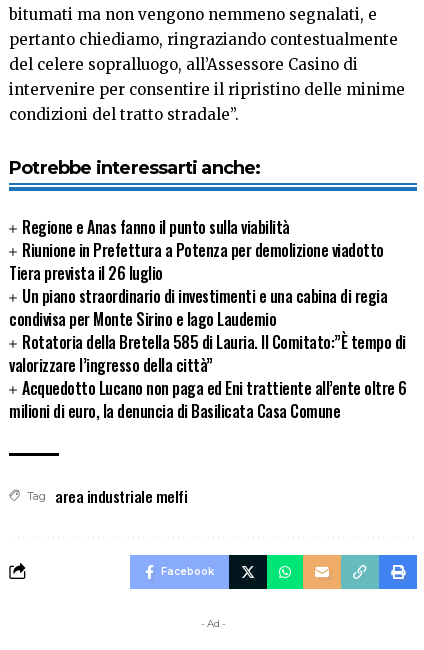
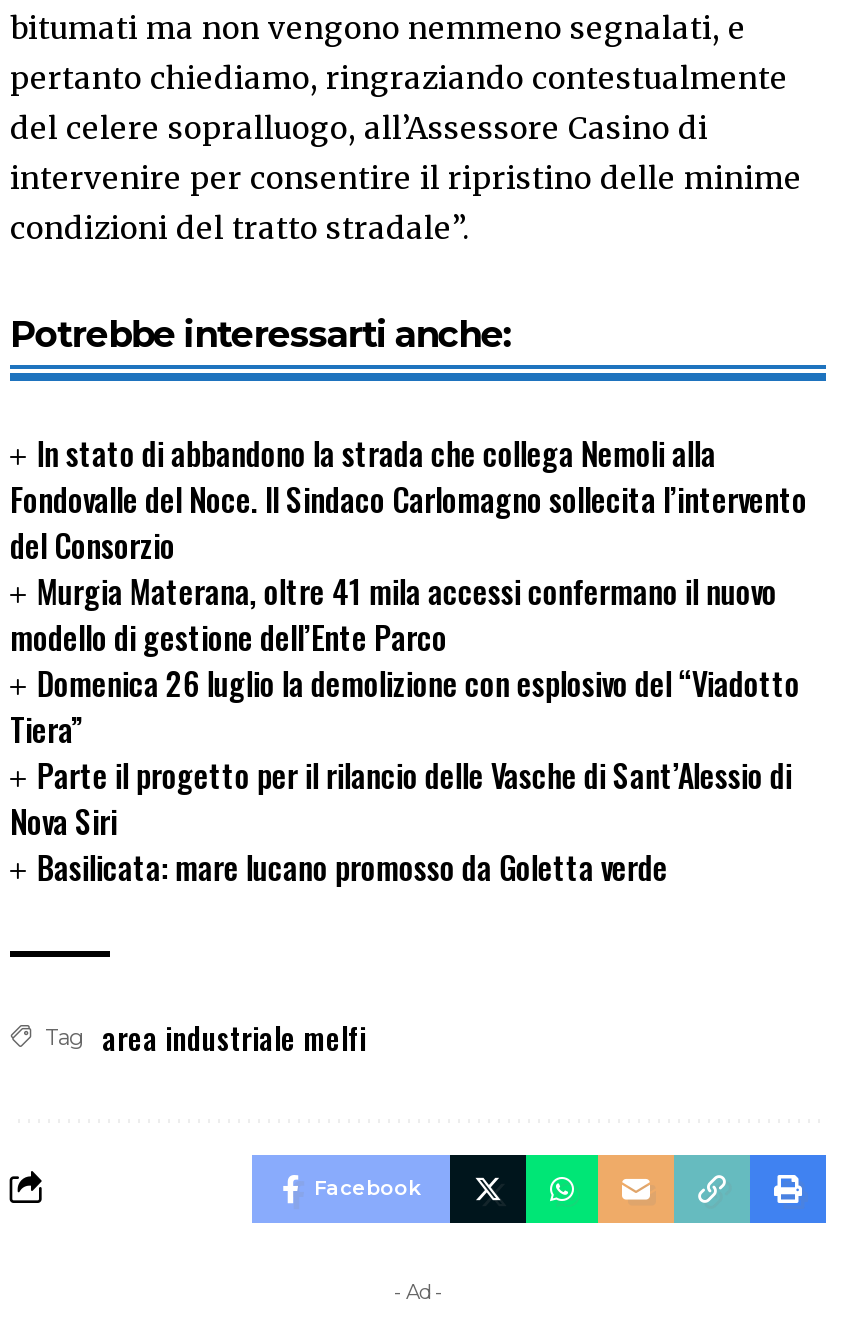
- Regione e Anas fanno il punto sulla viabilità
- Riunione in Prefettura a Potenza per demolizione viadotto
- Tiera prevista il 26 luglio
- Un piano straordinario di investimenti e una cabina di regia
- condivisa per Monte Sirino e lago Laudemio
- Rotatoria della Bretella 585 di Lauria. Il Comitato:”È tempo di
- valorizzare l’ingresso della città”
- Acquedotto Lucano non paga ed Eni trattiente all’ente oltre 6
- milioni di euro, la denuncia di Basilicata Casa Comune
+ In stato di abbandono la strada che collega Nemoli alla
+ Fondovalle del Noce. Il Sindaco Carlomagno sollecita l’intervento
+ del Consorzio
+ Murgia Materana, oltre 41 mila accessi confermano il nuovo
+ modello di gestione dell’Ente Parco
+ Domenica 26 luglio la demolizione con esplosivo del “Viadotto
+ Tiera”
+ Parte il progetto per il rilancio delle Vasche di Sant’Alessio di
+ Nova Siri
+ Basilicata: mare lucano promosso da Goletta verde
